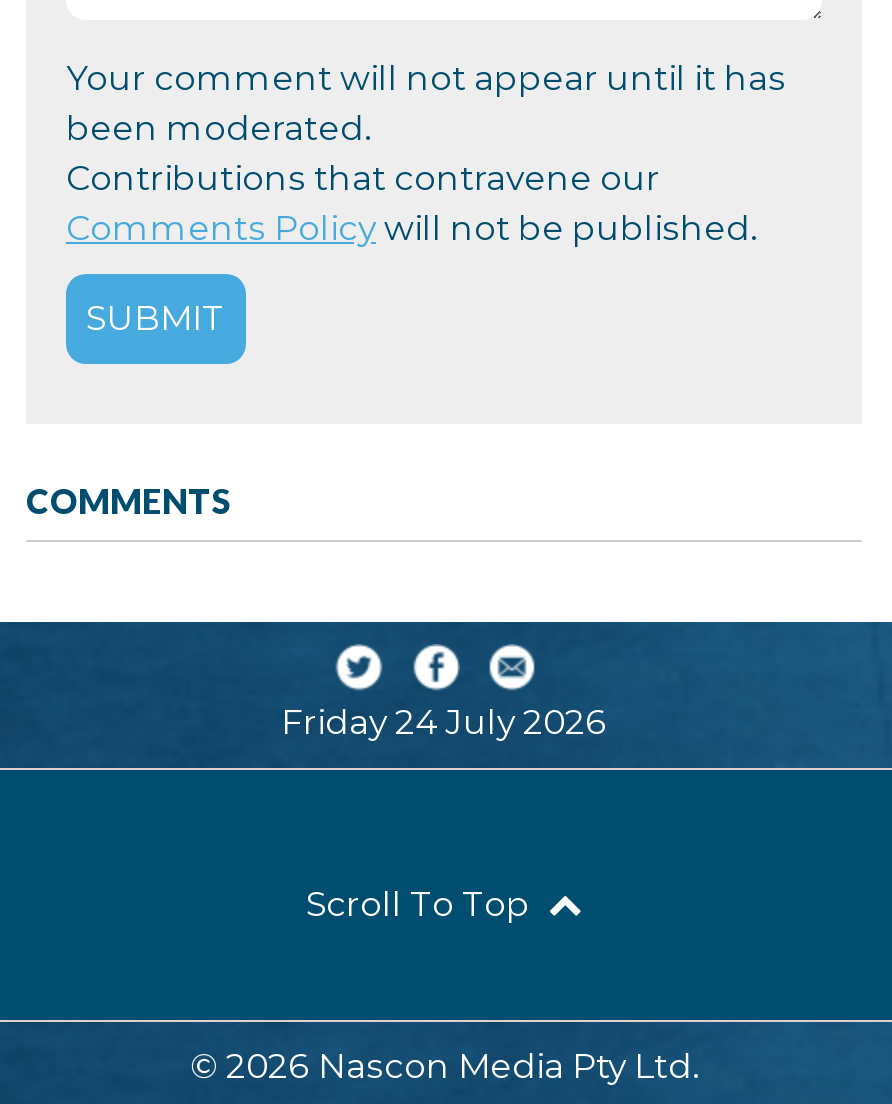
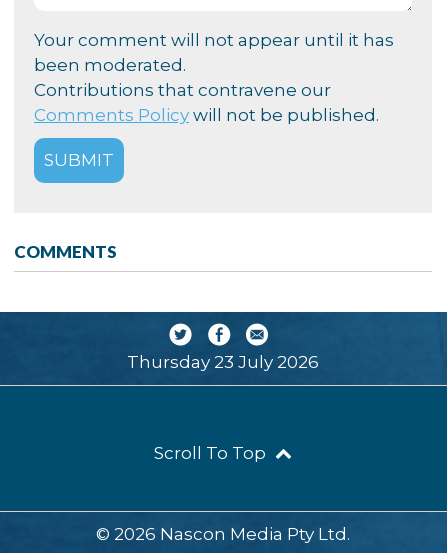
- Friday 24 July 2026
+ Thursday 23 July 2026
